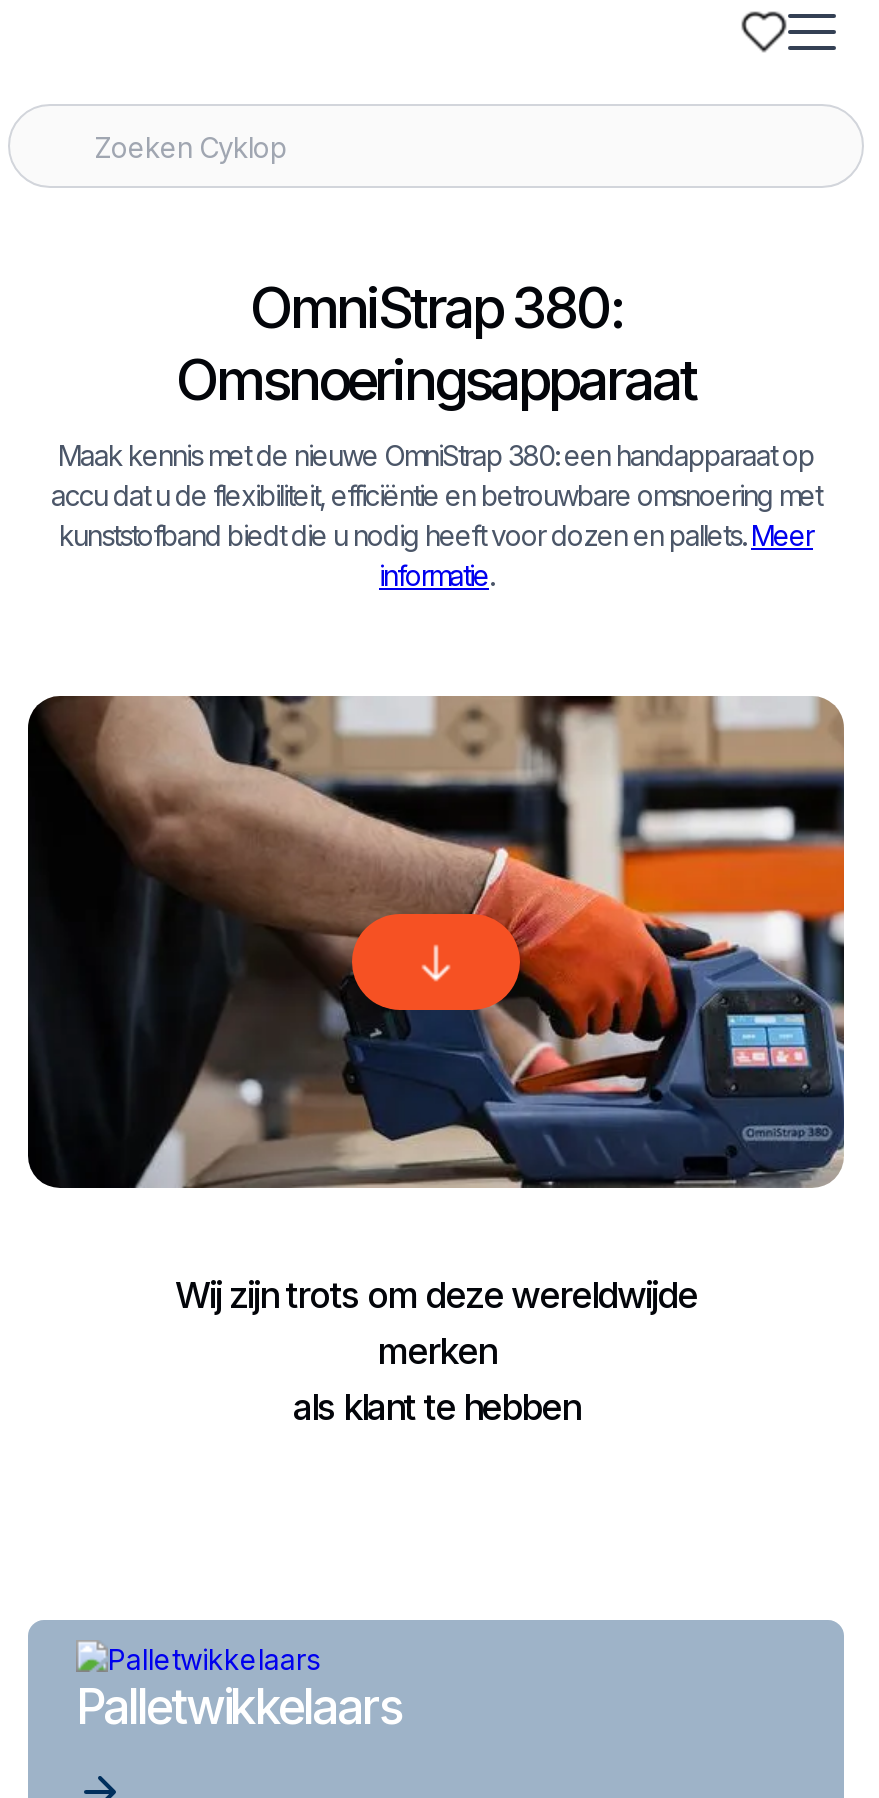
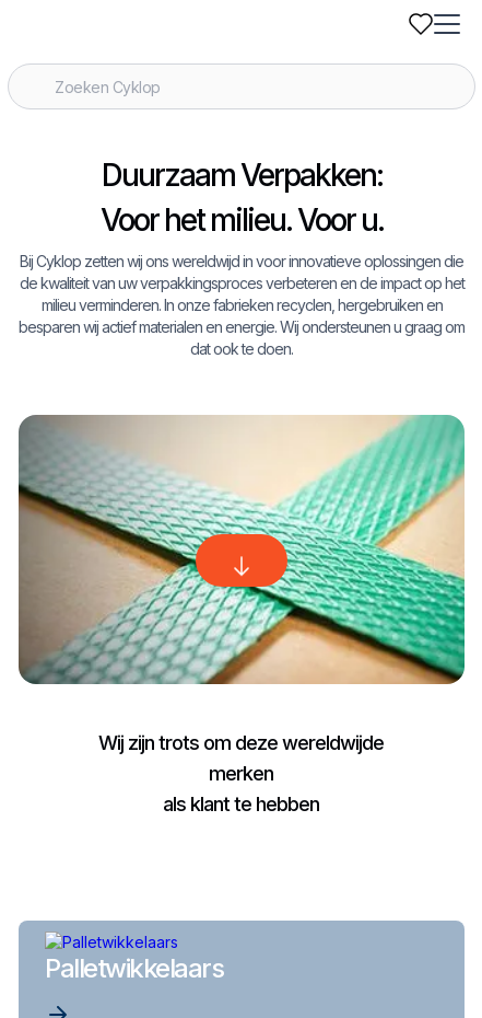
- OmniStrap 380:
- Omsnoeringsapparaat
- Maak kennis met de nieuwe OmniStrap 380: een handapparaat op
- accu dat u de flexibiliteit, efficiëntie en betrouwbare omsnoering met
- kunststofband biedt die u nodig heeft voor dozen en pallets. Meer
- informatie
+ Duurzaam Verpakken:
+ Voor het milieu. Voor u.
+ Bij Cyklop zetten wij ons wereldwijd in voor innovatieve oplossingen die
+ de kwaliteit van uw verpakkingsproces verbeteren en de impact op het
+ milieu verminderen. In onze fabrieken recyclen, hergebruiken en
+ besparen wij actief materialen en energie. Wij ondersteunen u graag om
+ dat ook te doen.

- [image]
+ [image]
